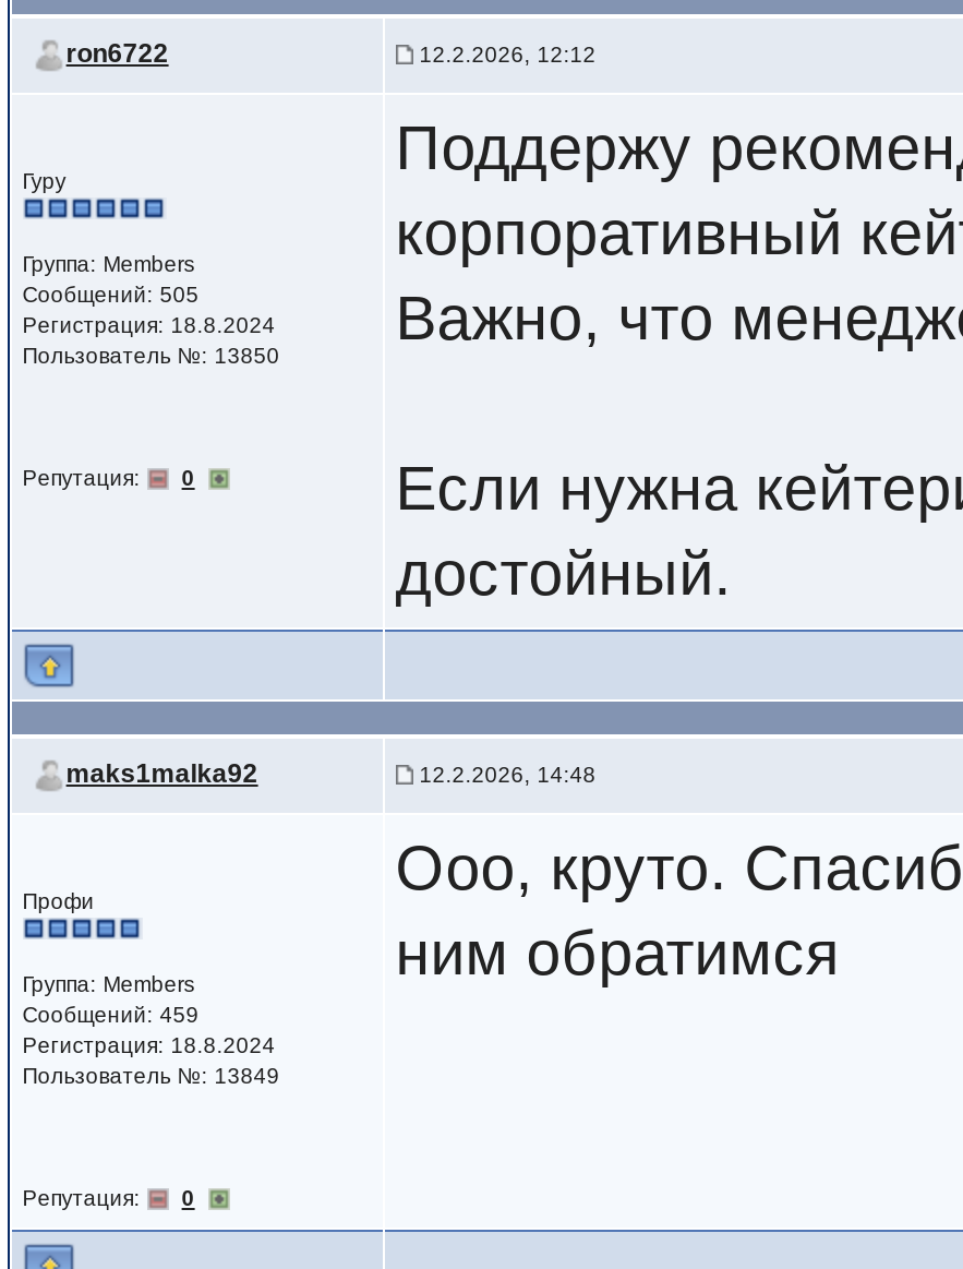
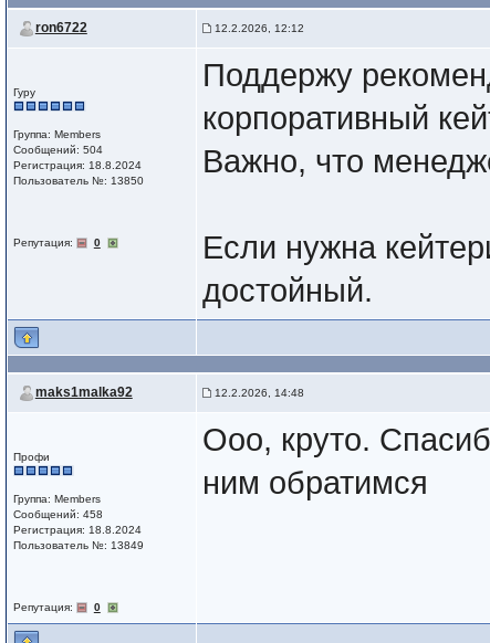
- Сообщений: 505
+ Сообщений: 504

- Сообщений: 459
+ Сообщений: 458
